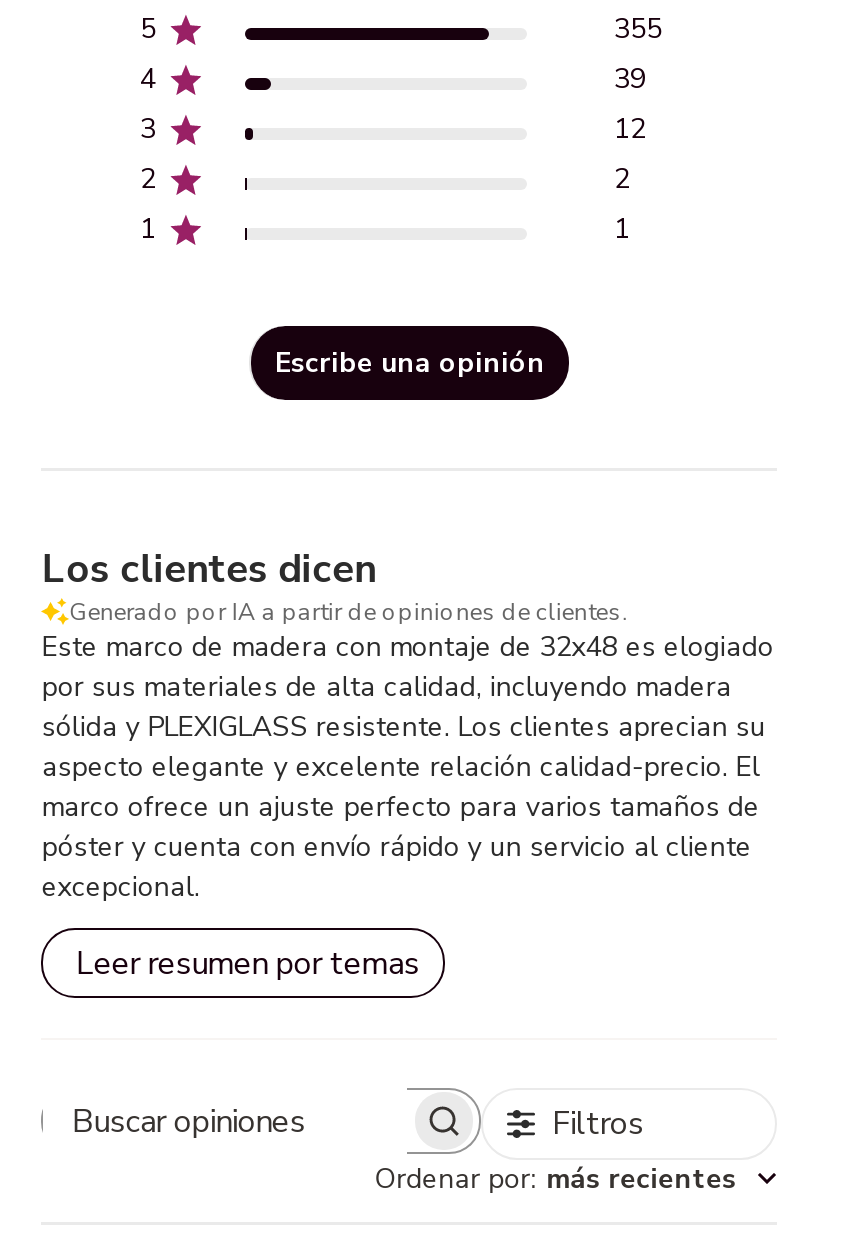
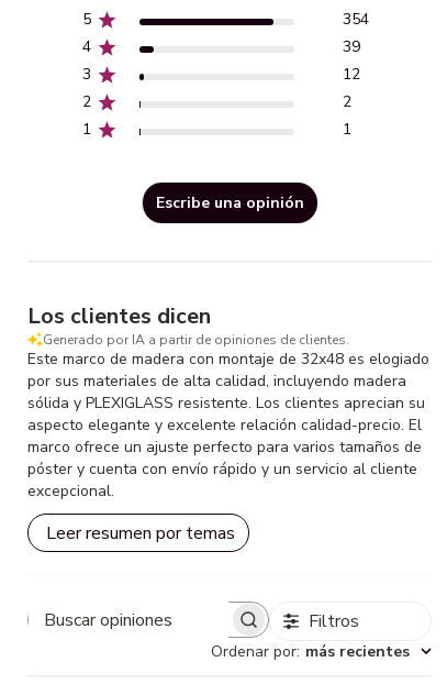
- 355
+ 354
